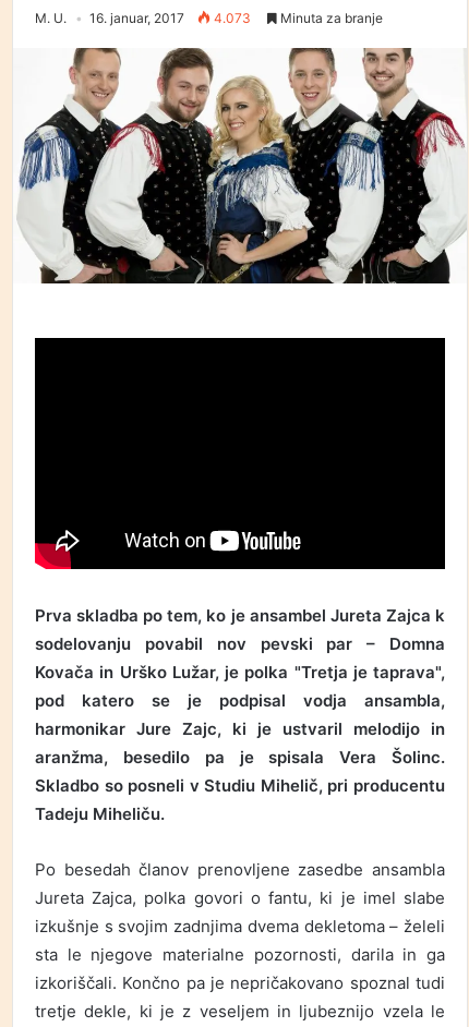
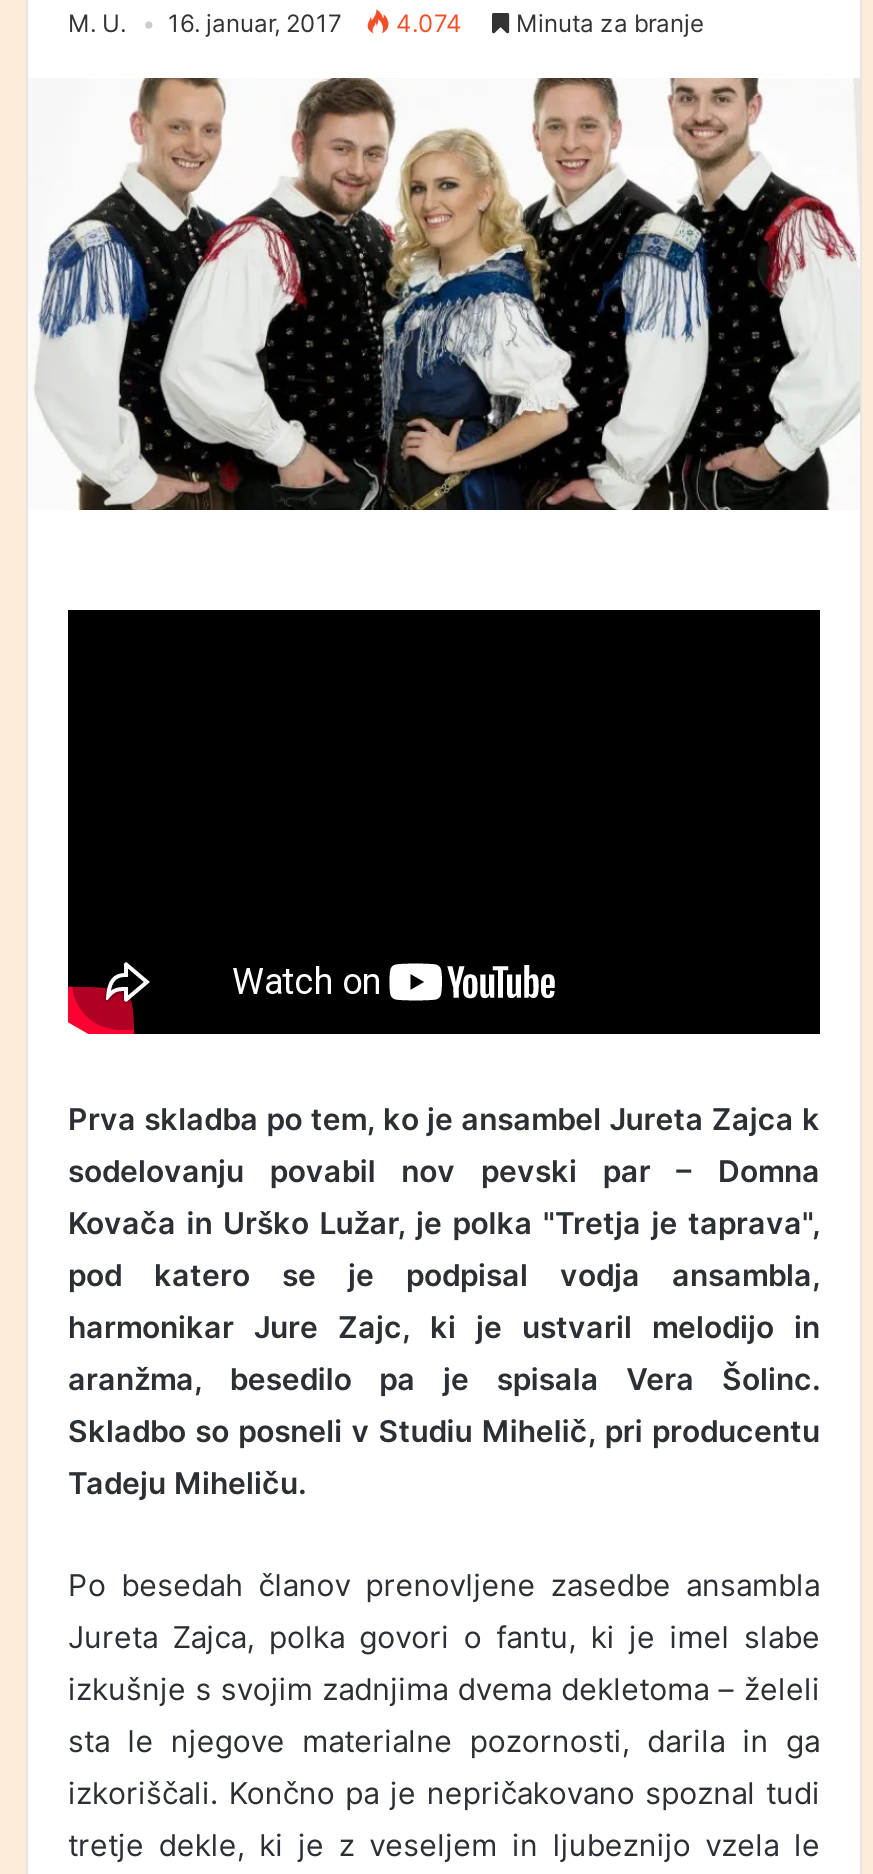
- M. U. 16. januar, 2017 4.073 Minuta za branje
+ M. U. 16. januar, 2017 4.074 Minuta za branje
